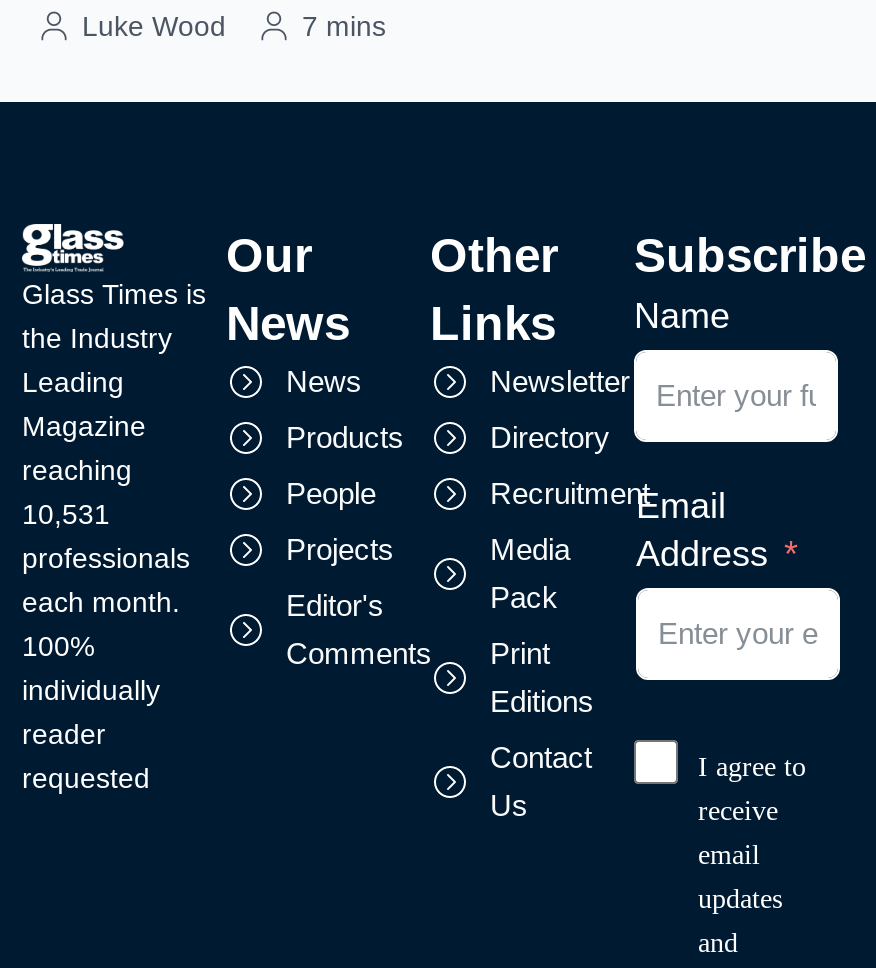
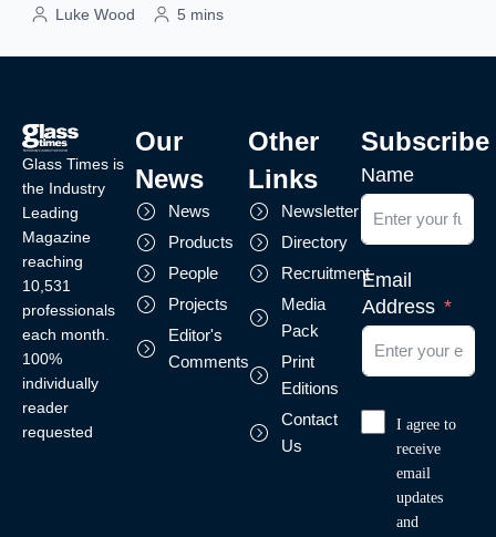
- 7 mins
+ 5 mins
